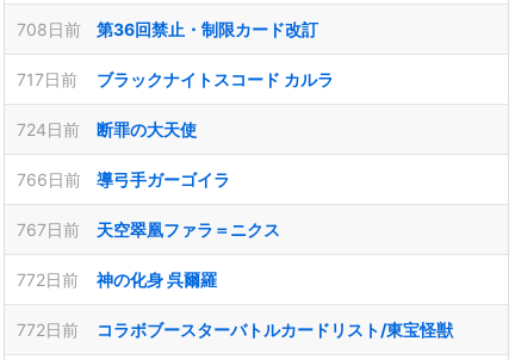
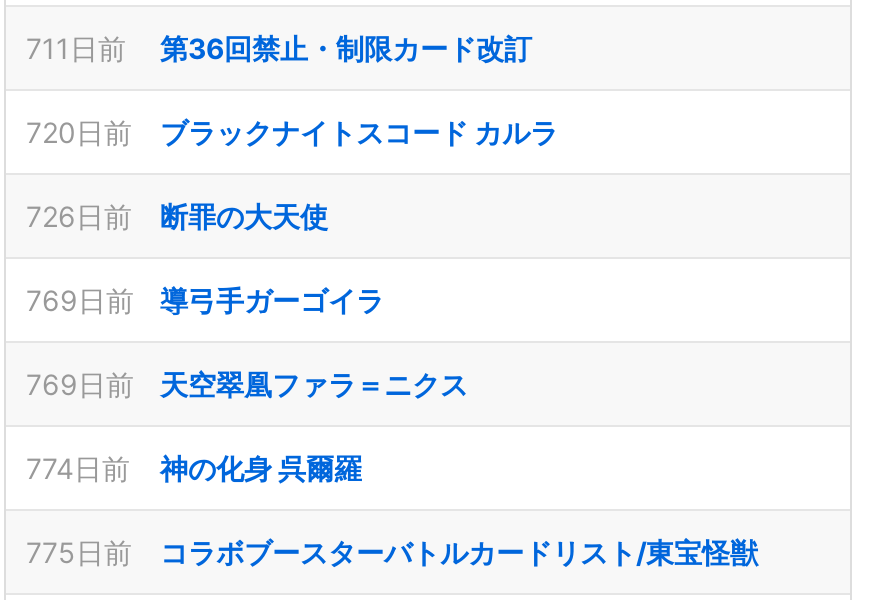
- 708日前 第36回禁止・制限カード改訂
+ 711日前 第36回禁止・制限カード改訂

- 717日前 ブラックナイトスコード カルラ
+ 720日前 ブラックナイトスコード カルラ

- 724日前 断罪の大天使
+ 726日前 断罪の大天使

- 766日前 導弓手ガーゴイラ
+ 769日前 導弓手ガーゴイラ

- 767日前 天空翠凰ファラ＝ニクス
+ 769日前 天空翠凰ファラ＝ニクス

- 772日前 神の化身 呉爾羅
+ 774日前 神の化身 呉爾羅

- 772日前 コラボブースターバトルカードリスト/東宝怪獣
+ 775日前 コラボブースターバトルカードリスト/東宝怪獣
